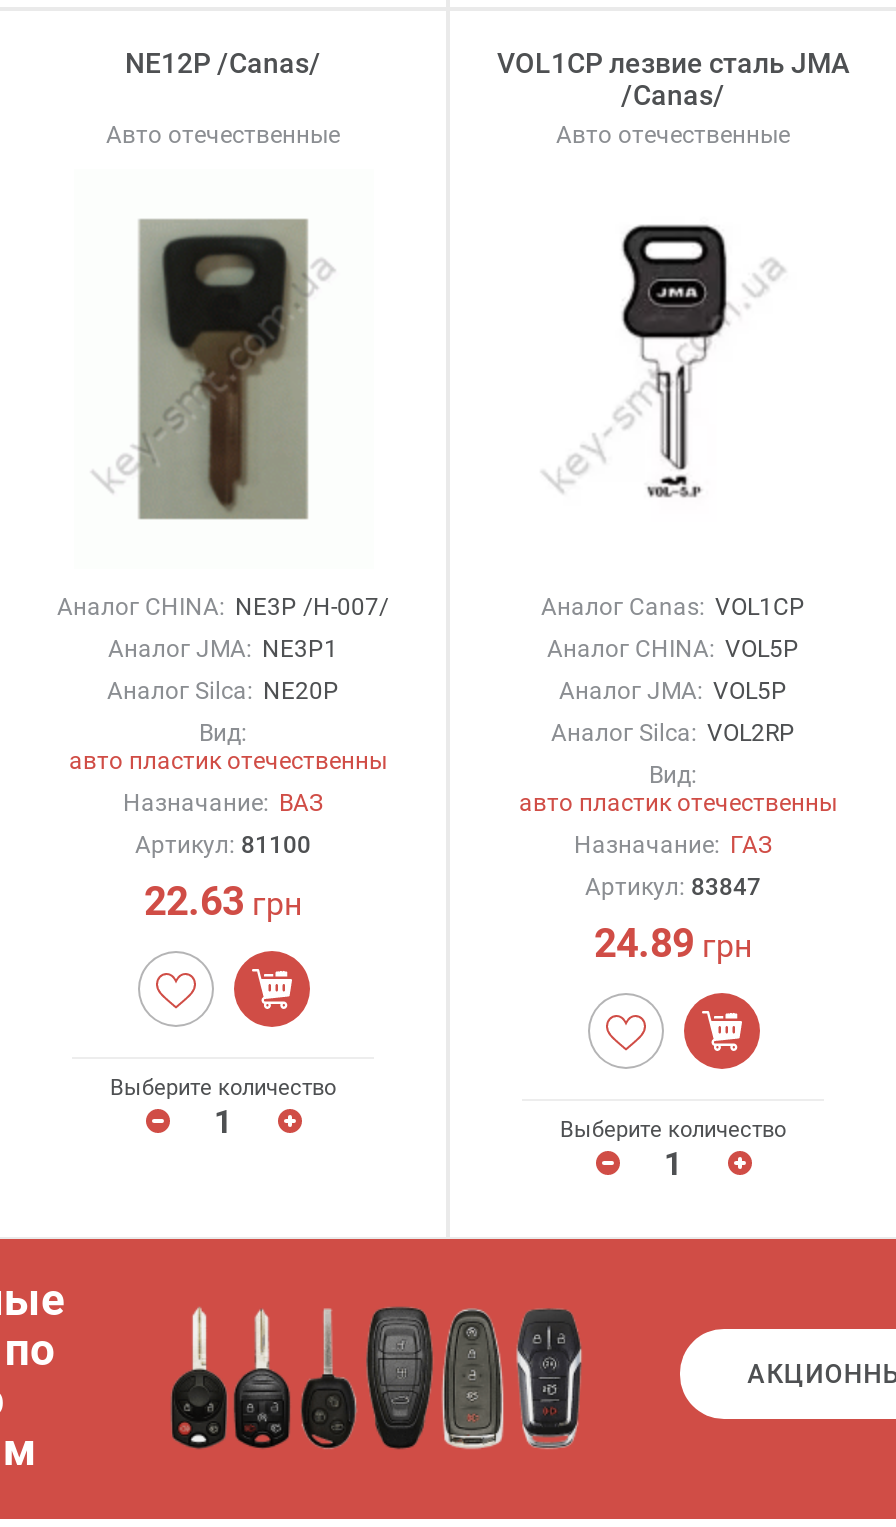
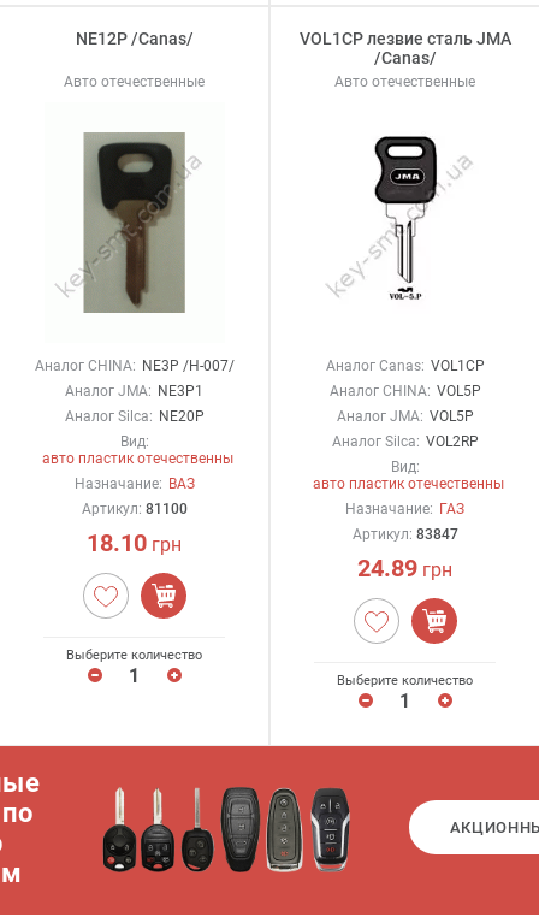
- 22.63 грн
+ 18.10 грн
